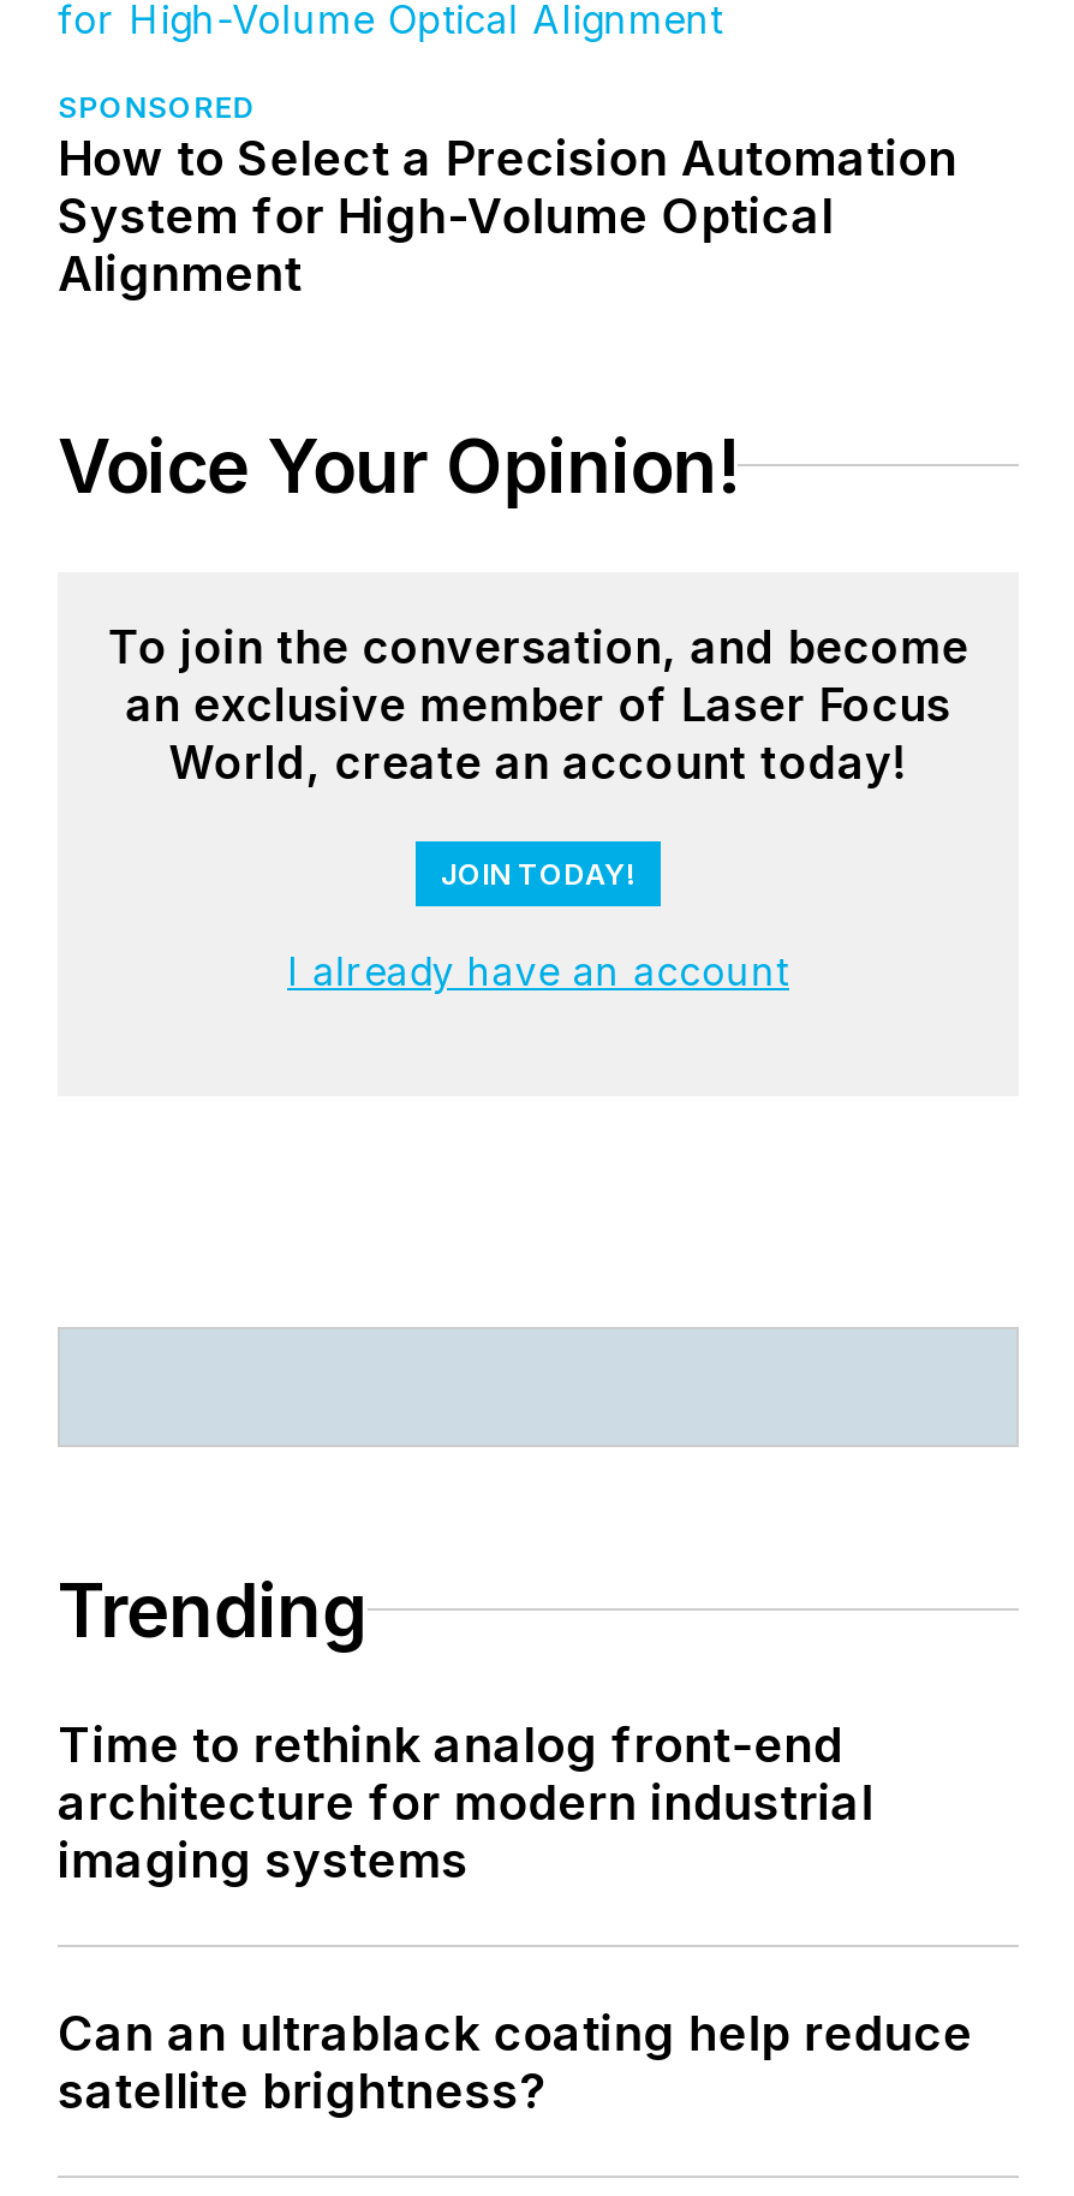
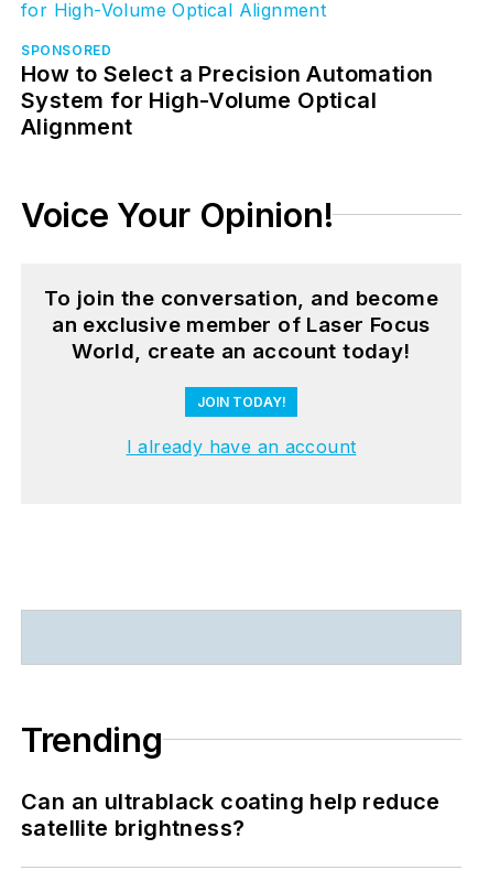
- Time to rethink analog front-end
- architecture for modern industrial
- imaging systems
